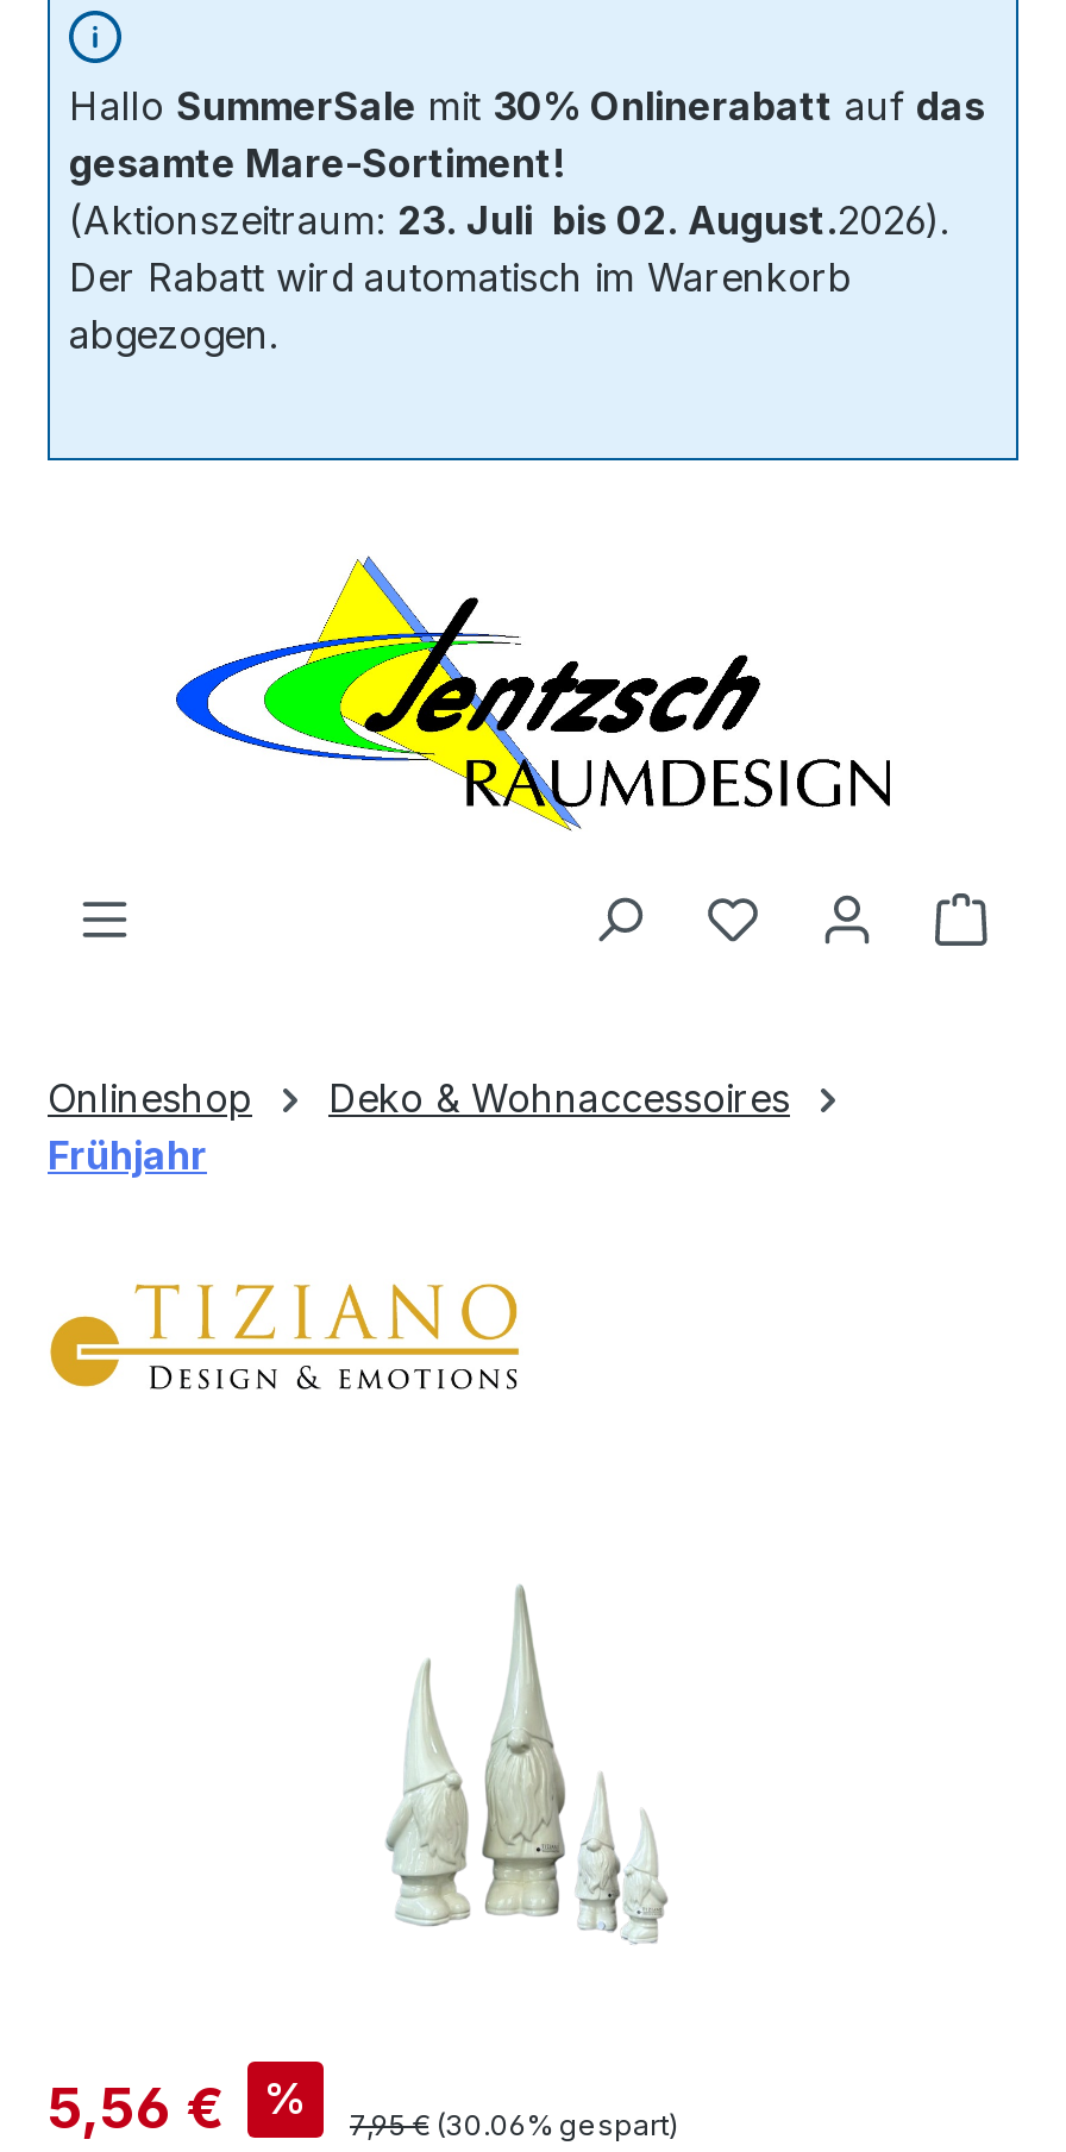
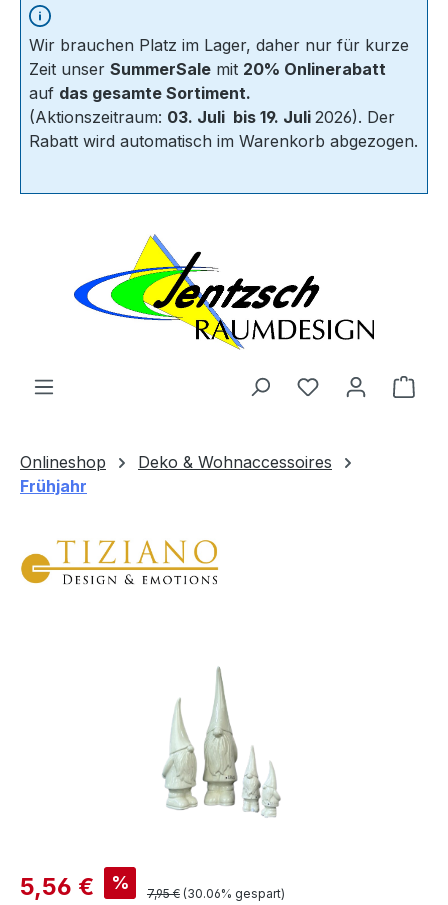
- Hallo SummerSale mit 30% Onlinerabatt auf das
- gesamte Mare-Sortiment!
- (Aktionszeitraum: 23. Juli bis 02. August.2026).
- Der Rabatt wird automatisch im Warenkorb
- abgezogen.
+ Wir brauchen Platz im Lager, daher nur für kurze
+ Zeit unser SummerSale mit 20% Onlinerabatt
+ auf das gesamte Sortiment.
+ (Aktionszeitraum: 03. Juli bis 19. Juli 2026). Der
+ Rabatt wird automatisch im Warenkorb abgezogen.
